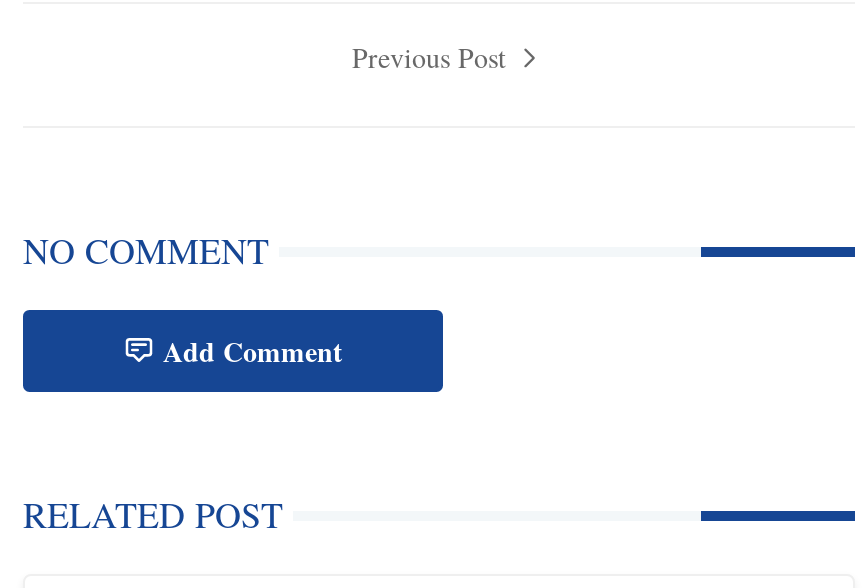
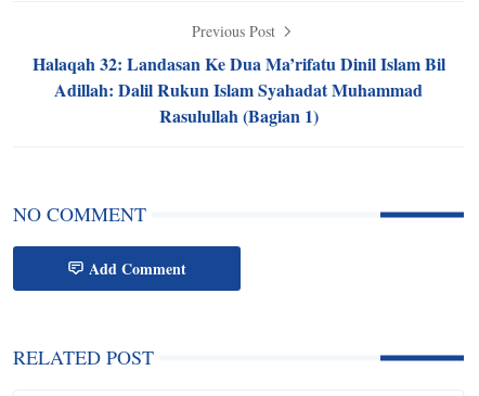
+ Halaqah 32: Landasan Ke Dua Ma’rifatu Dinil Islam Bil
+ Adillah: Dalil Rukun Islam Syahadat Muhammad
+ Rasulullah (Bagian 1)
